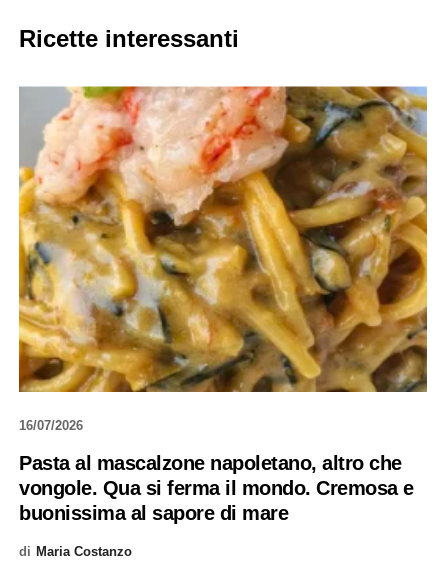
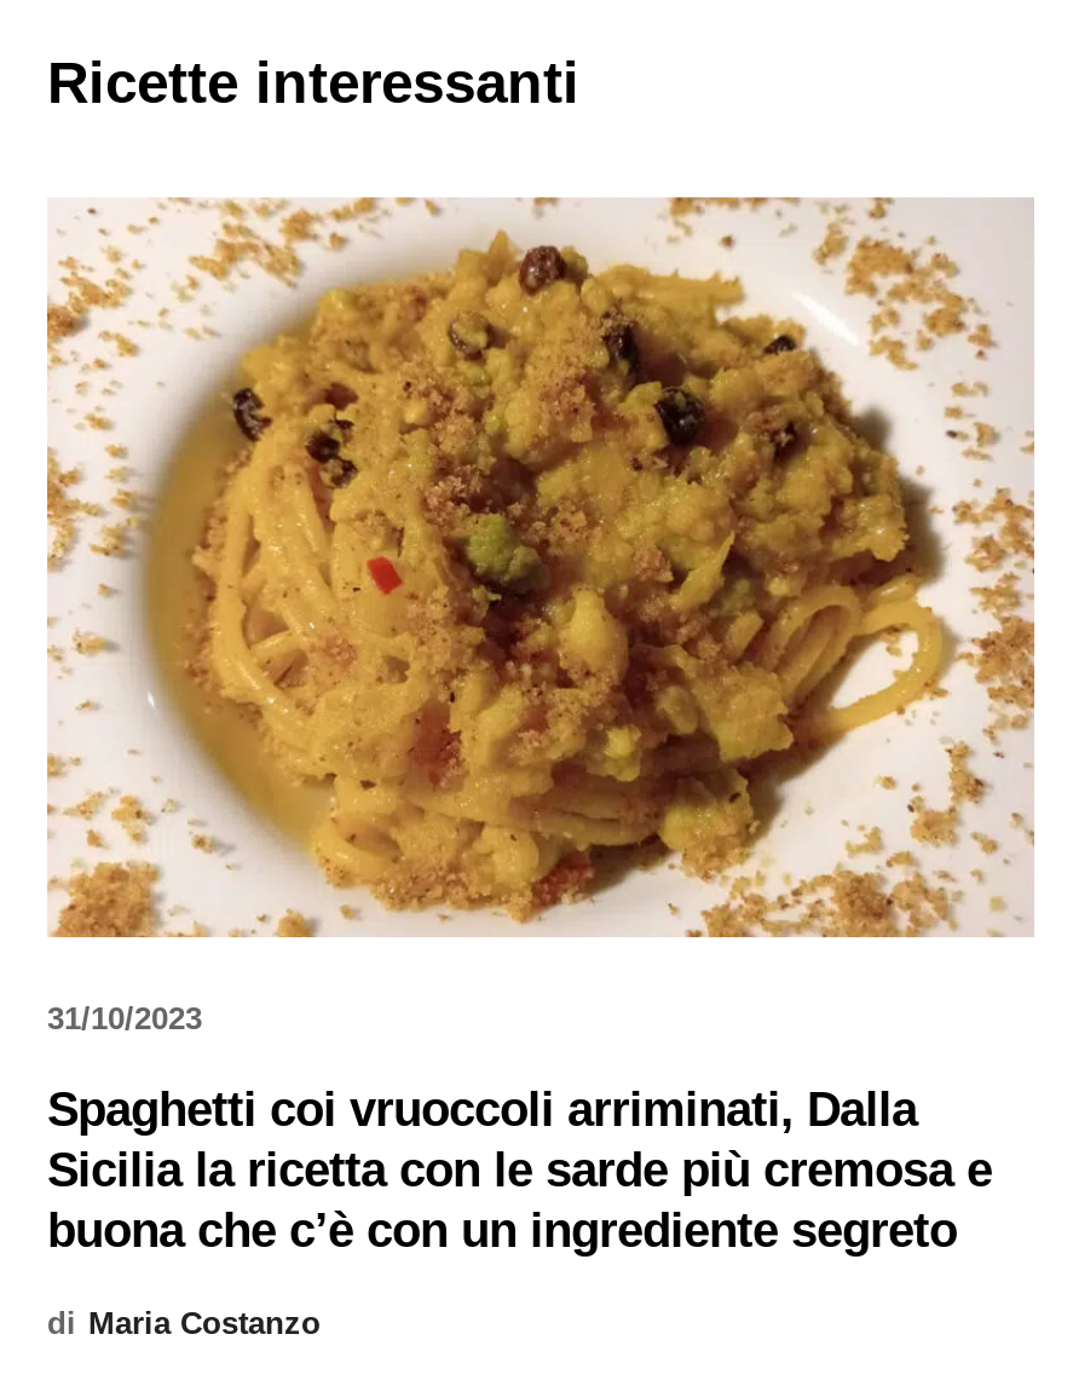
- [image]
- 16/07/2026
+ [image]
+ 31/10/2023

- Pasta al mascalzone napoletano, altro che
- vongole. Qua si ferma il mondo. Cremosa e
- buonissima al sapore di mare
+ Spaghetti coi vruoccoli arriminati, Dalla
+ Sicilia la ricetta con le sarde più cremosa e
+ buona che c’è con un ingrediente segreto
